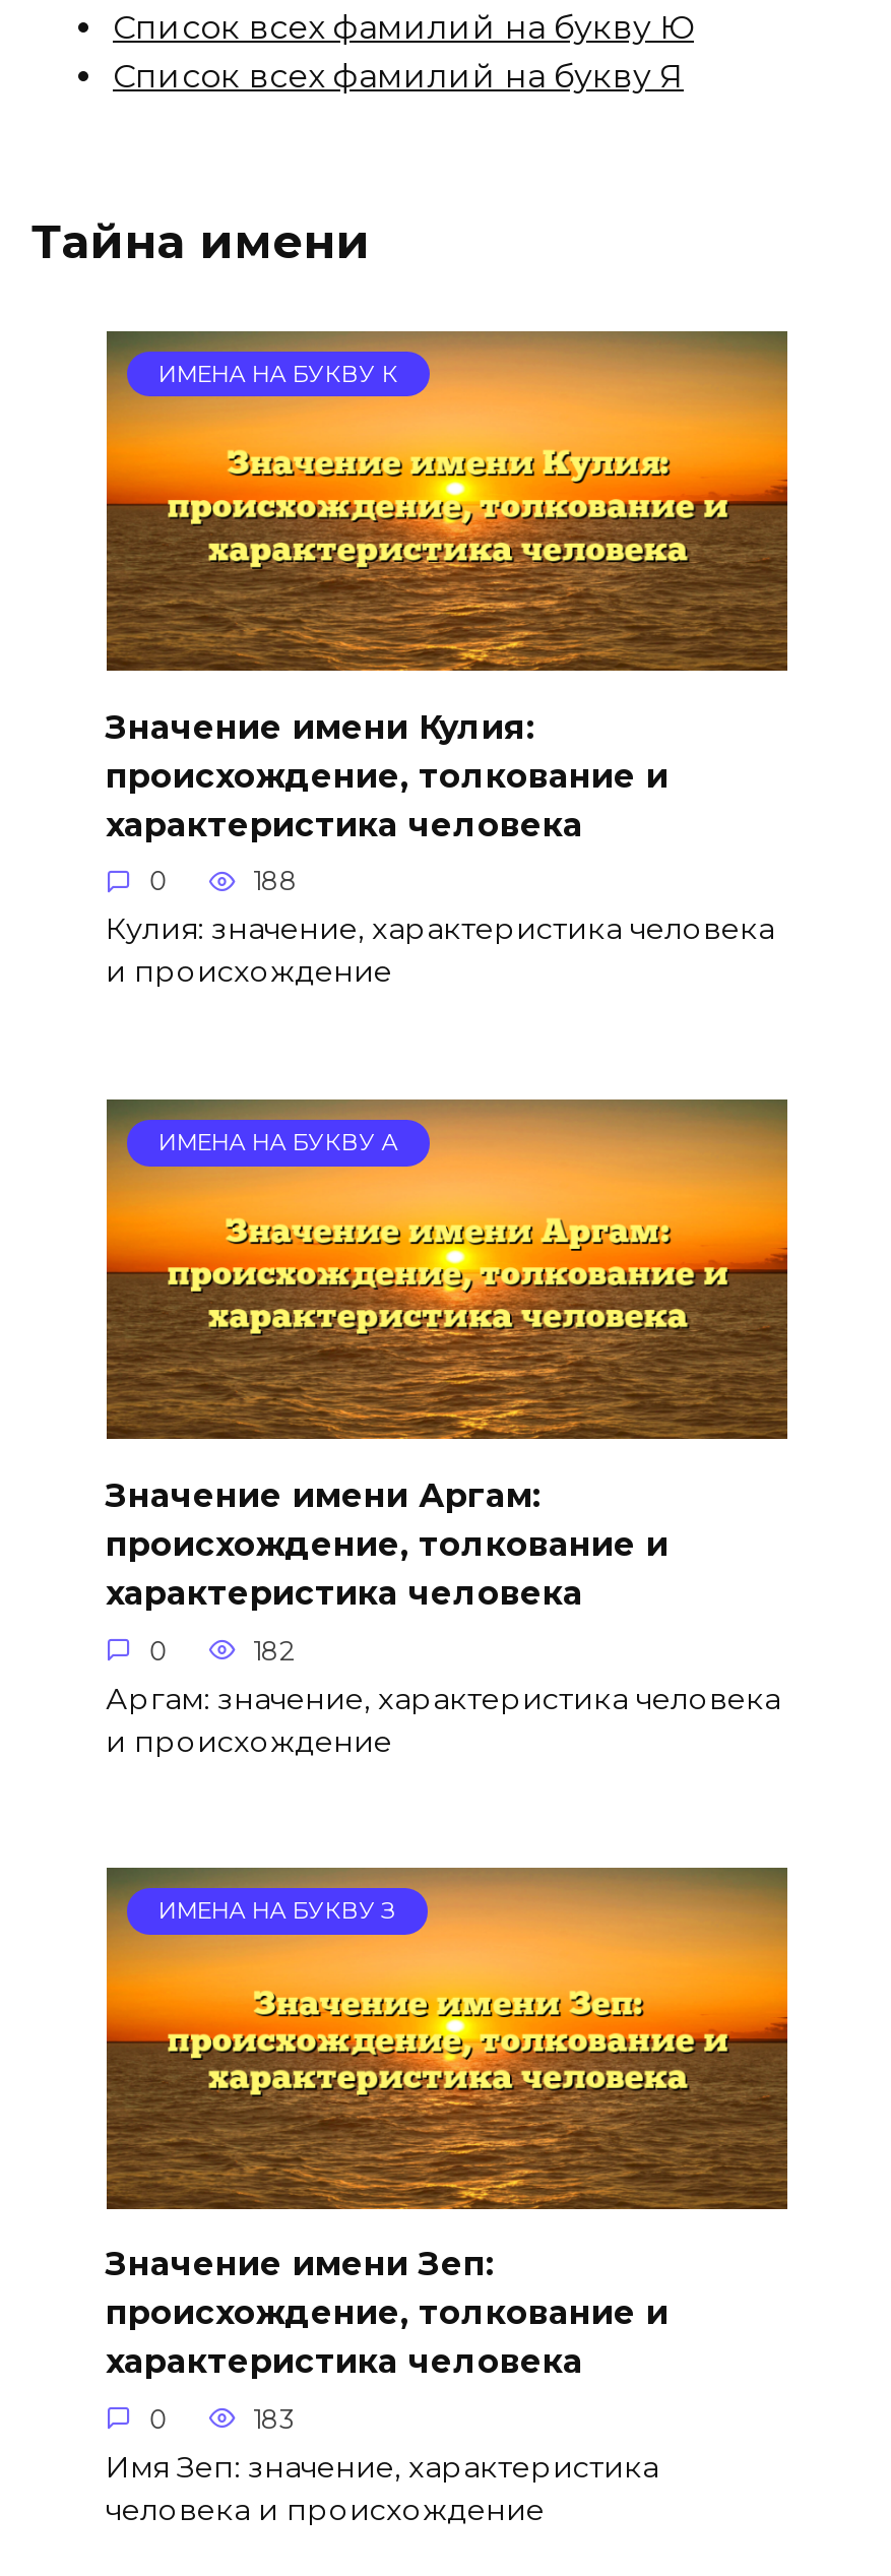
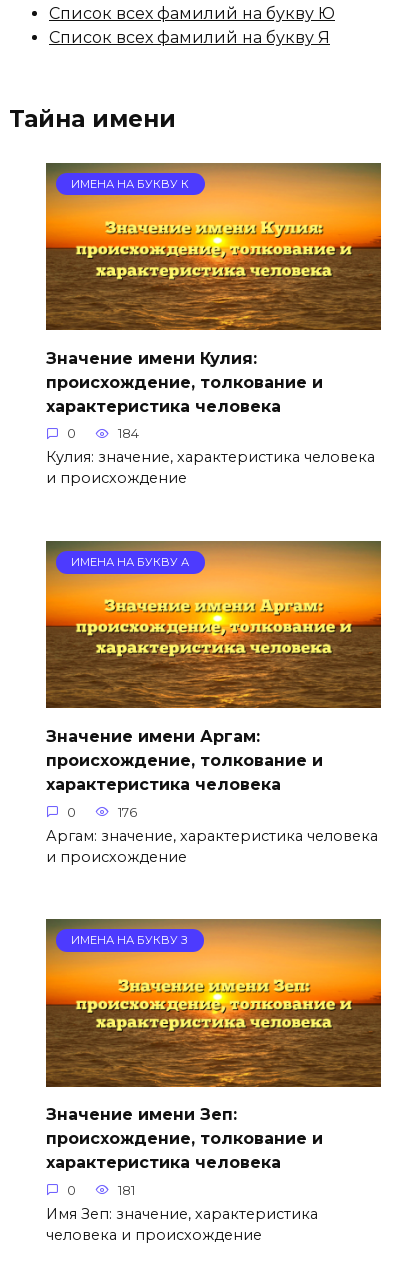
- 188
+ 184

- 182
+ 176

- 183
+ 181
